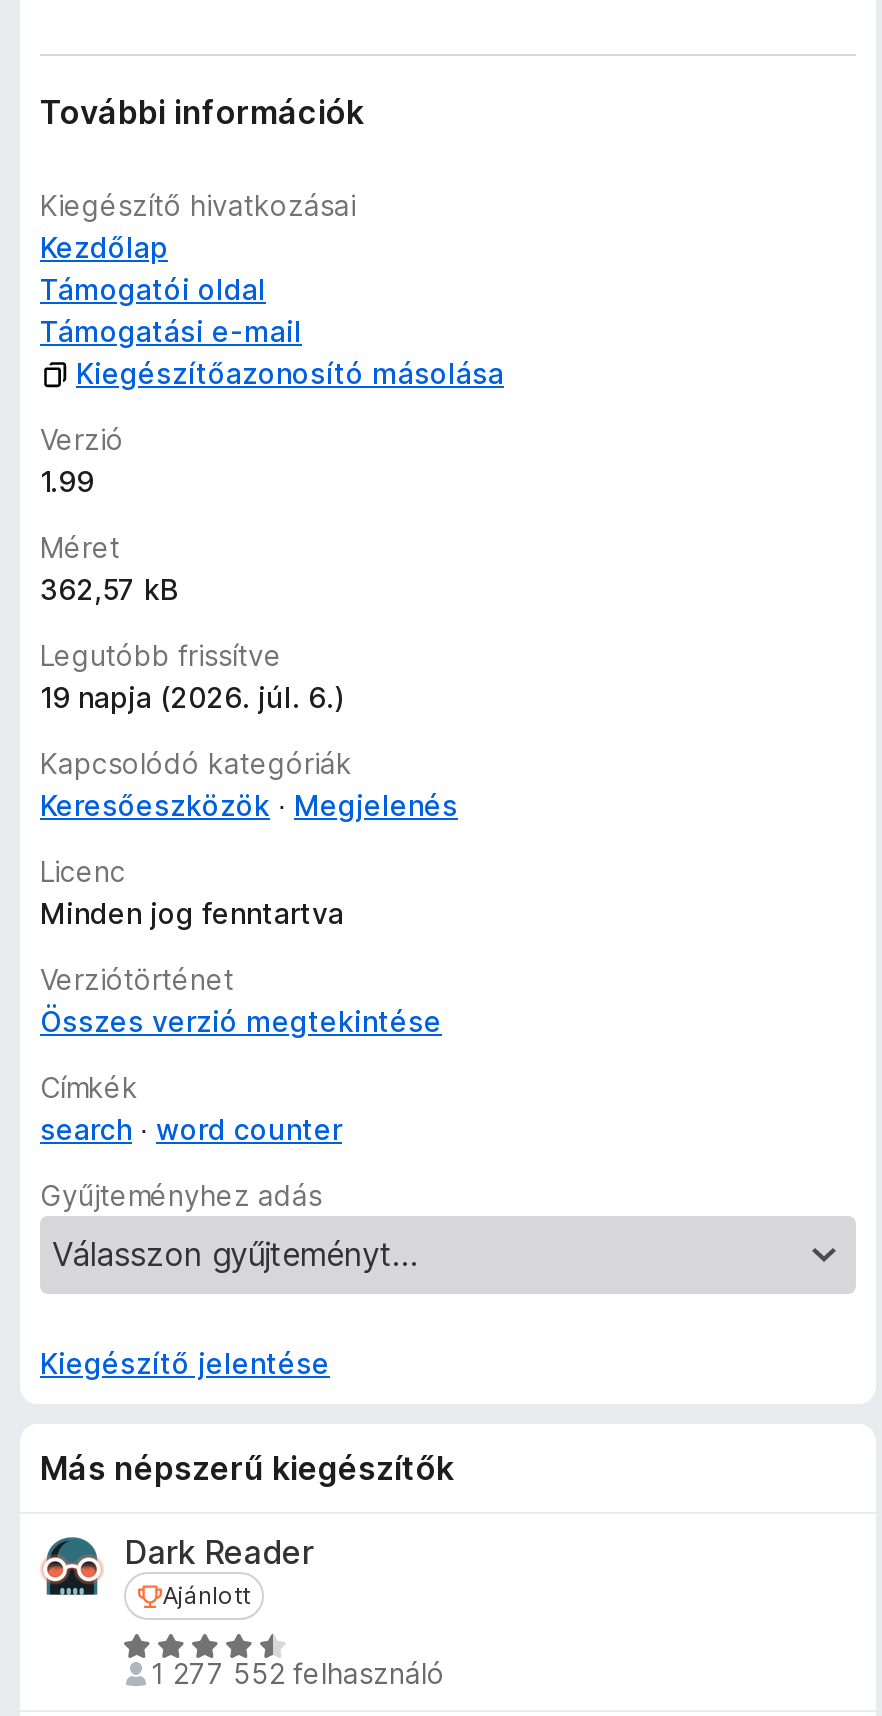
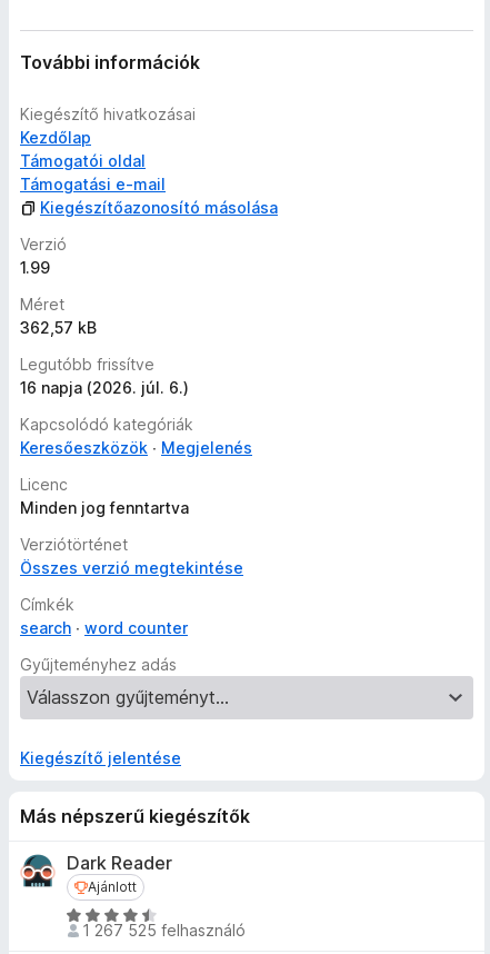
- 19 napja (2026. júl. 6.)
+ 16 napja (2026. júl. 6.)

- 1 277 552 felhasználó
+ 1 267 525 felhasználó
